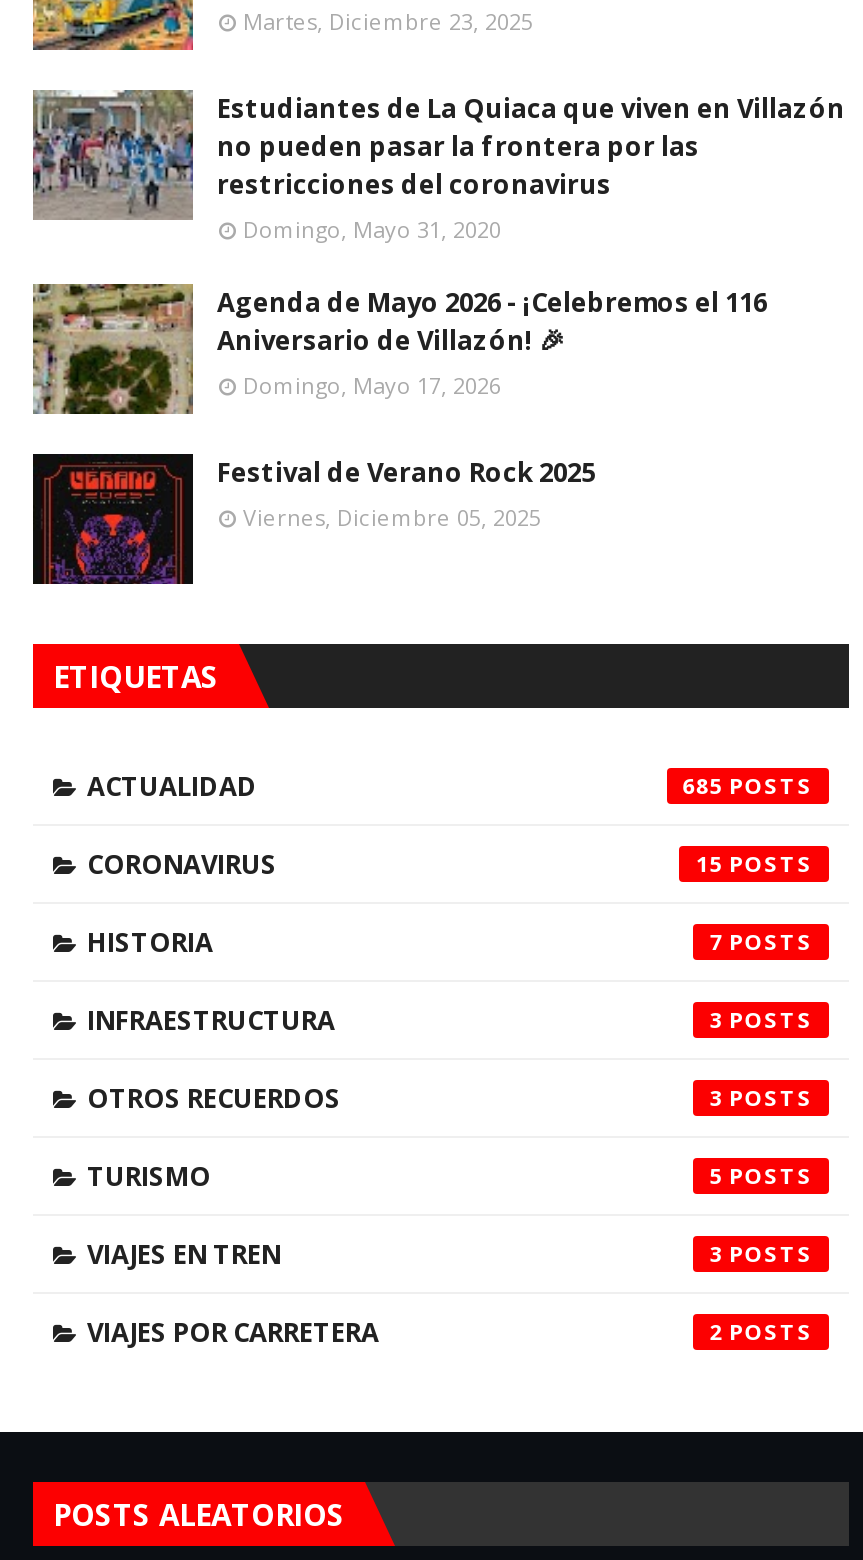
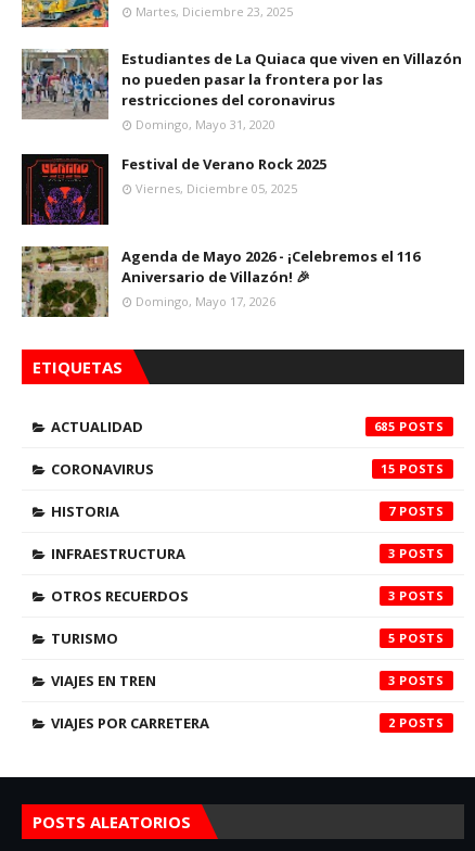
moved down: [image] | Agenda de Mayo 2026 - ¡Celebremos el 116 | Domingo, Mayo 17, 2026

moved up: [image] | Festival de Verano Rock 2025 | Viernes, Diciembre 05, 2025
